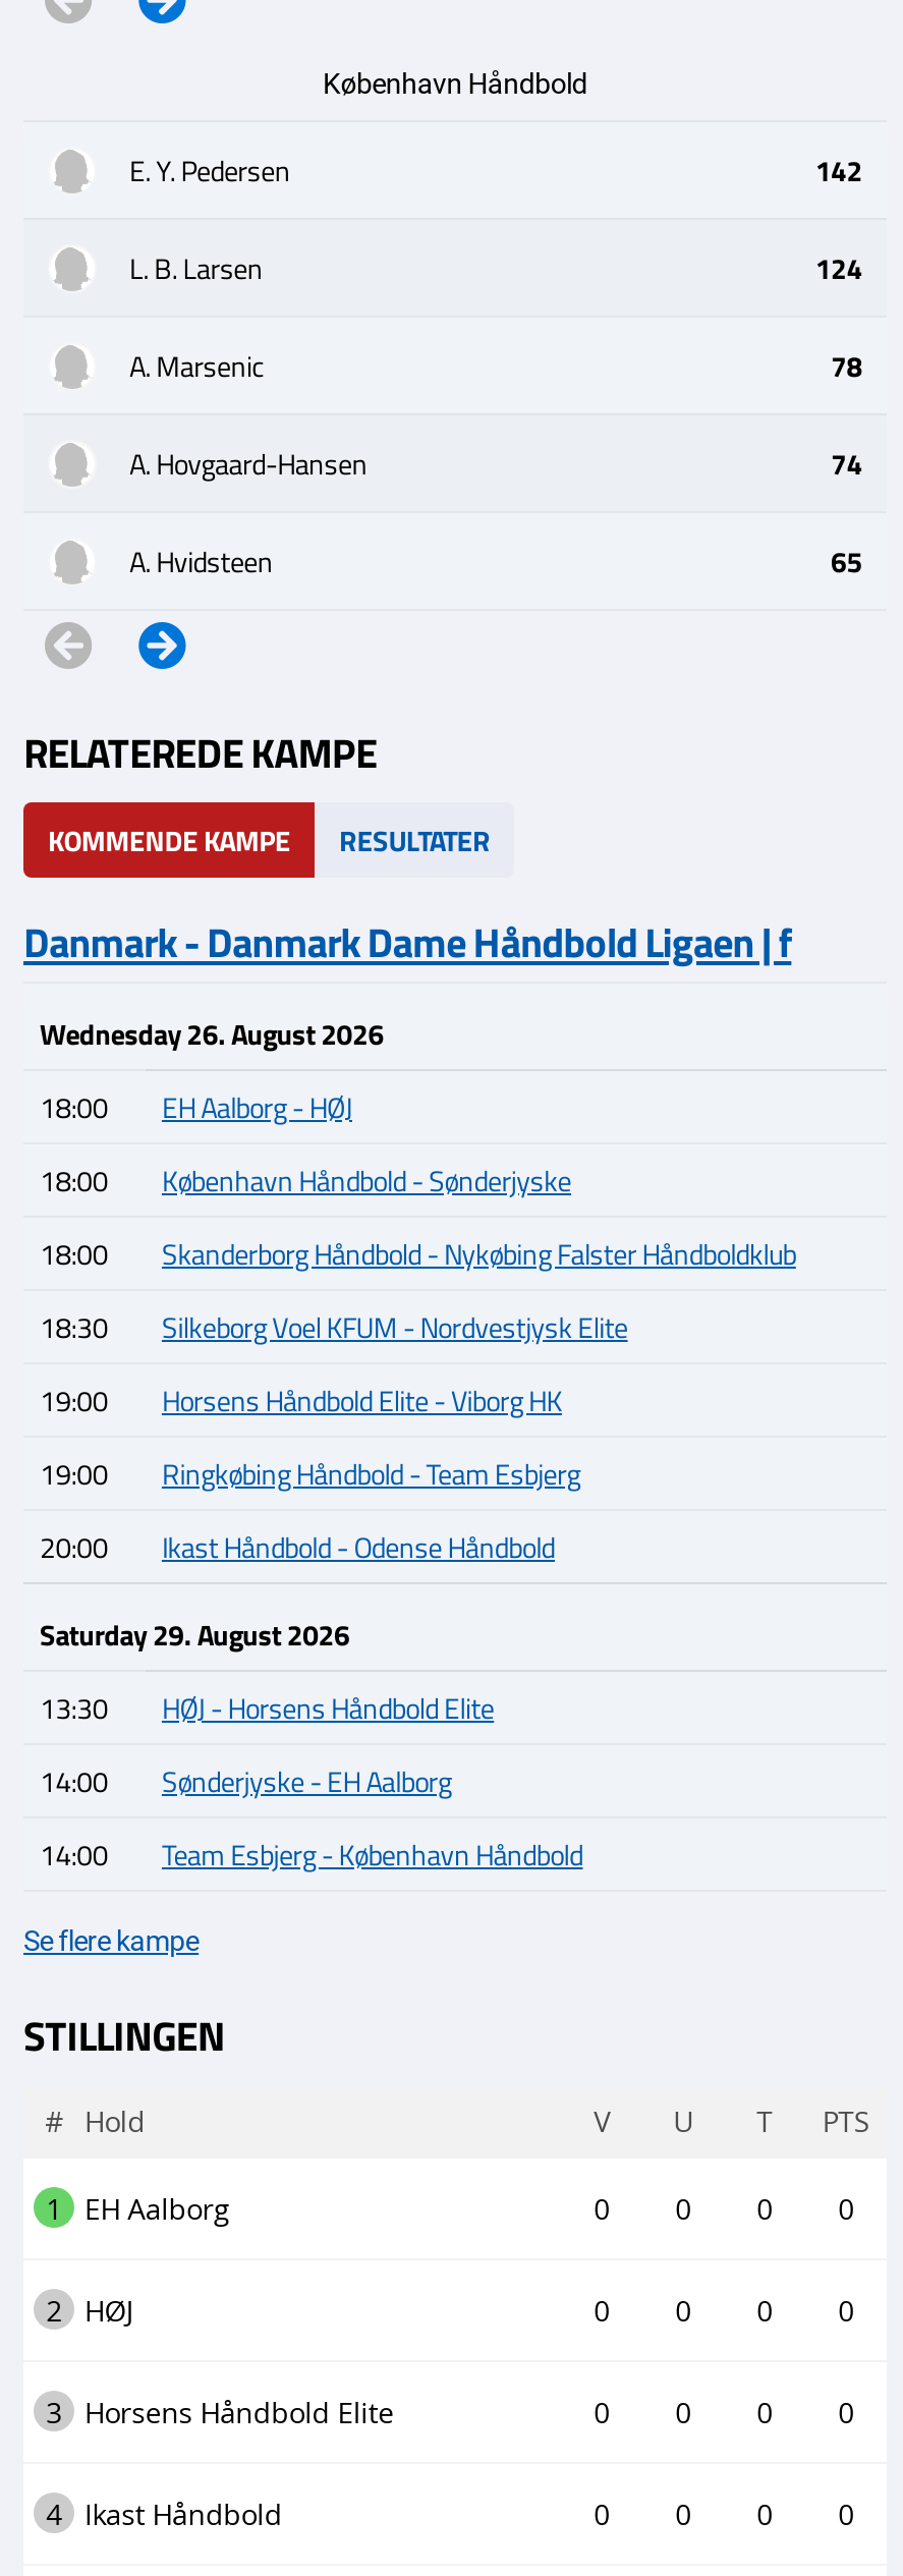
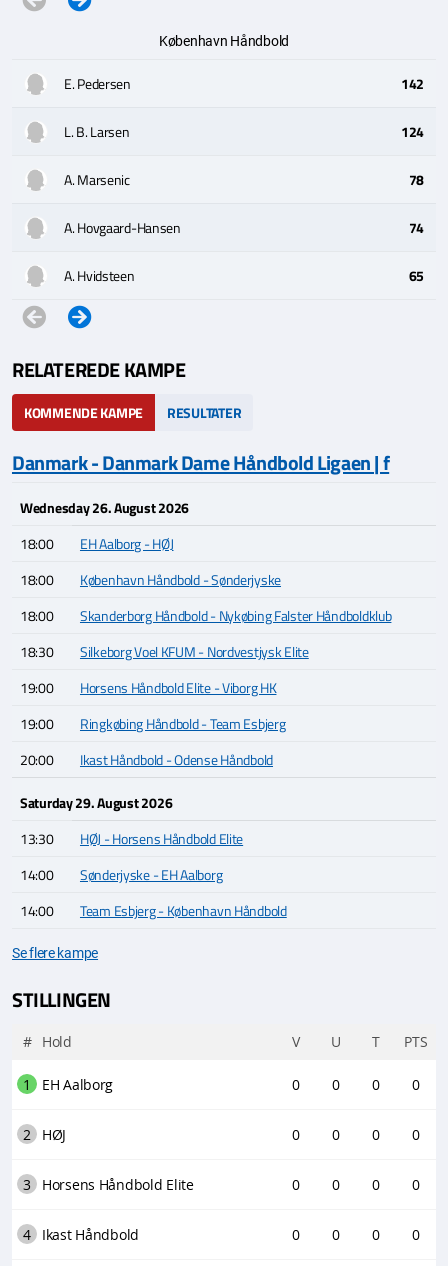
- E. Y. Pedersen
+ E. Pedersen
